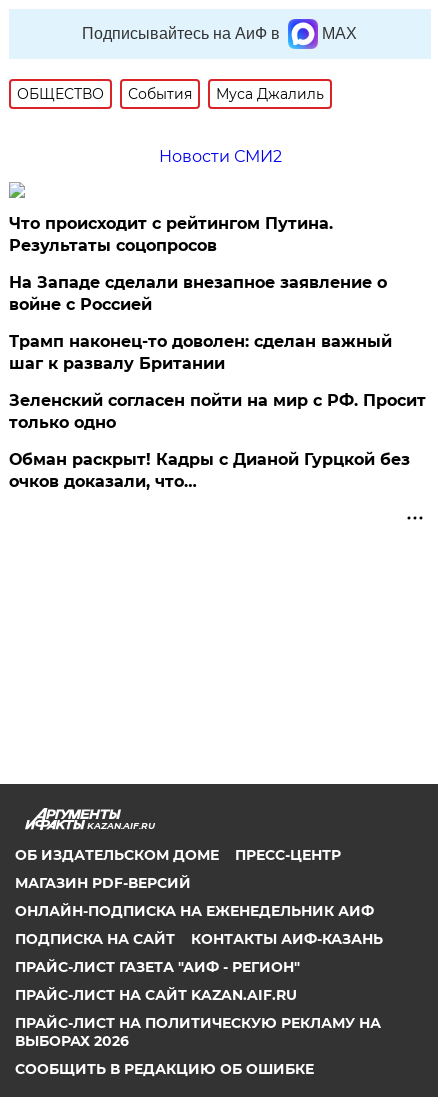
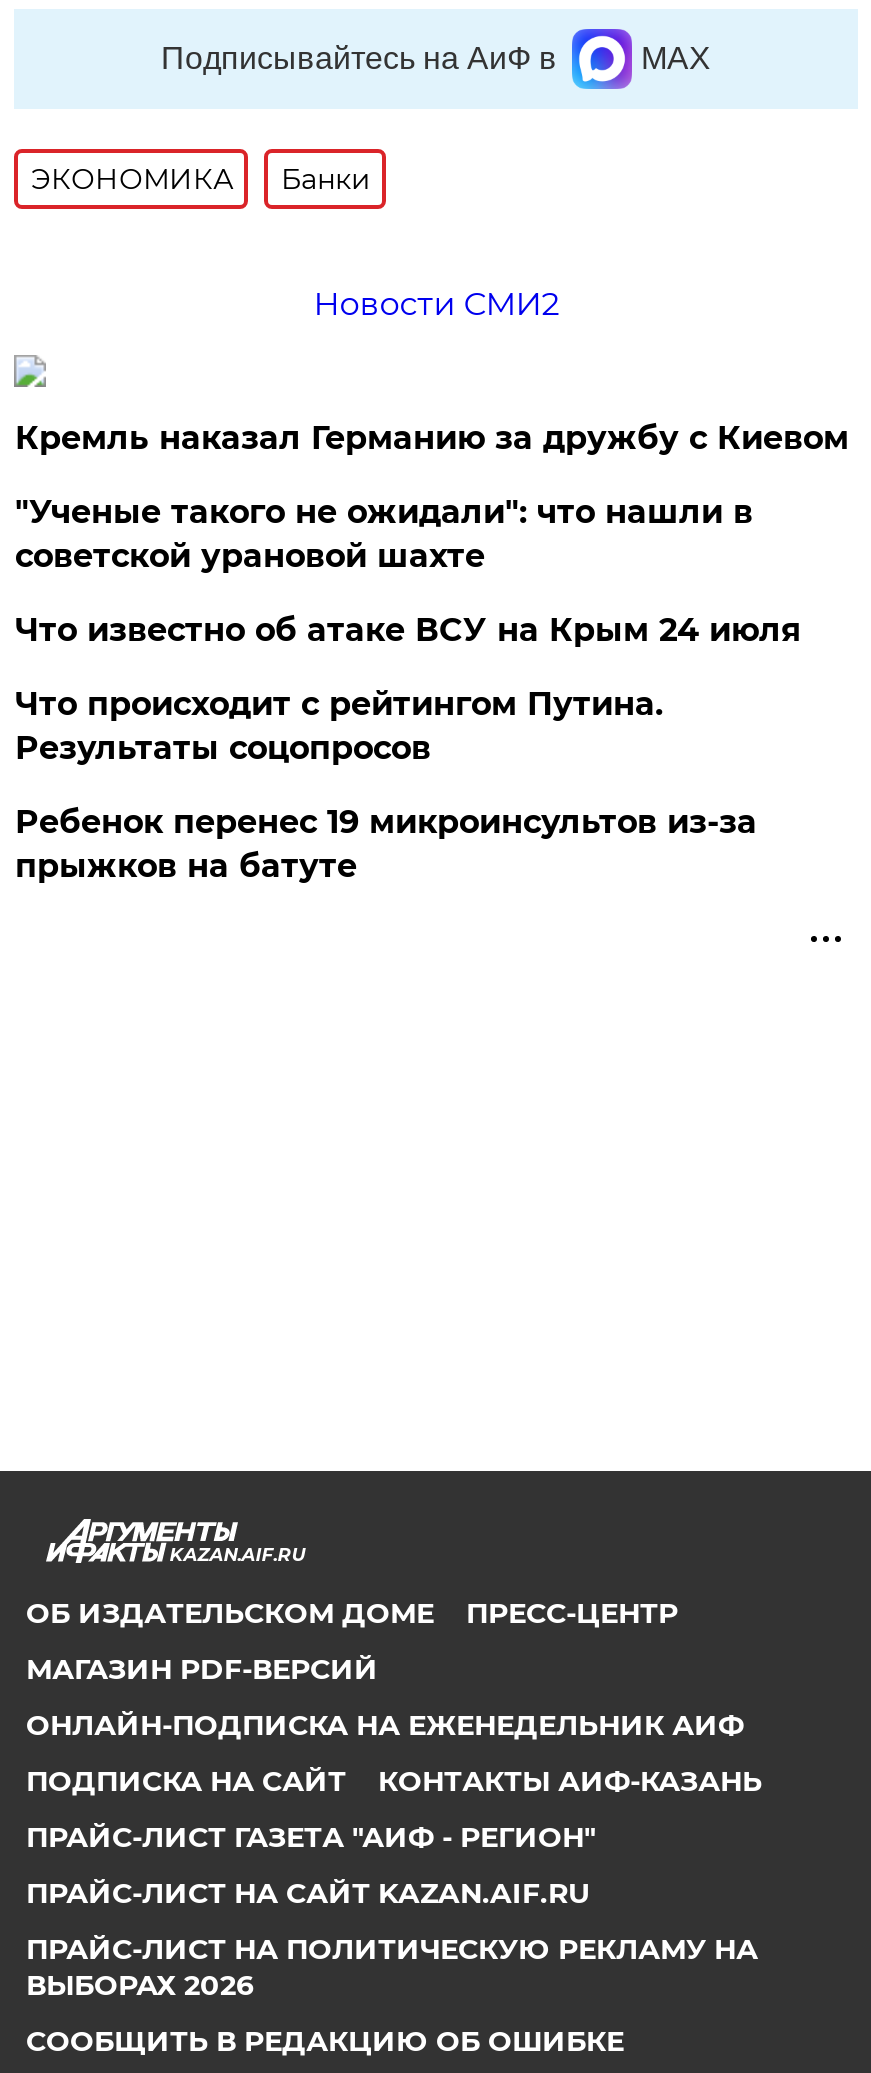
- ОБЩЕСТВО
- События
- Муса Джалиль
+ ЭКОНОМИКА
+ Банки

+ Кремль наказал Германию за дружбу с Киевом
+ "Ученые такого не ожидали": что нашли в
+ советской урановой шахте
+ Что известно об атаке ВСУ на Крым 24 июля

moved down: Что происходит с рейтингом Путина. | Результаты соцопросов

- На Западе сделали внезапное заявление о
- войне с Россией
- Трамп наконец-то доволен: сделан важный
- шаг к развалу Британии
- Зеленский согласен пойти на мир с РФ. Просит
- только одно
- Обман раскрыт! Кадры с Дианой Гурцкой без
- очков доказали, что…
+ Ребенок перенес 19 микроинсультов из-за
+ прыжков на батуте
